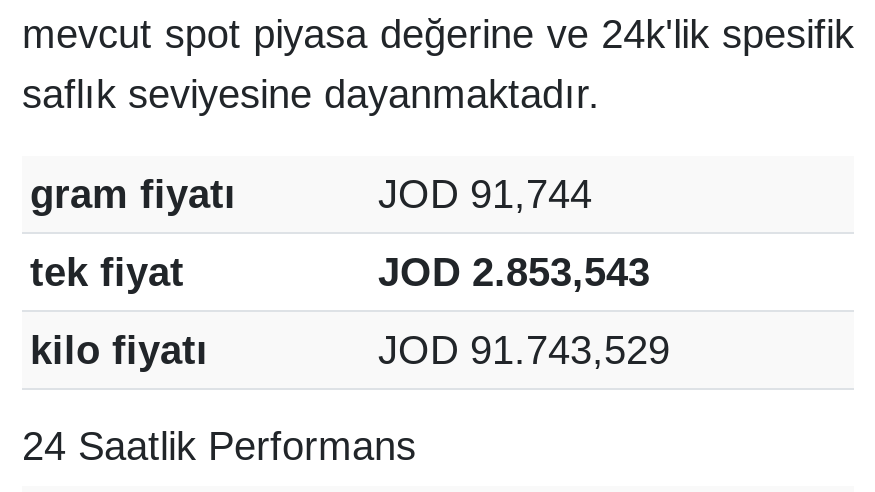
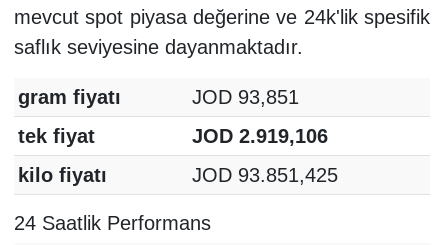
- JOD 91,744
+ JOD 93,851

- JOD 2.853,543
+ JOD 2.919,106

- JOD 91.743,529
+ JOD 93.851,425
